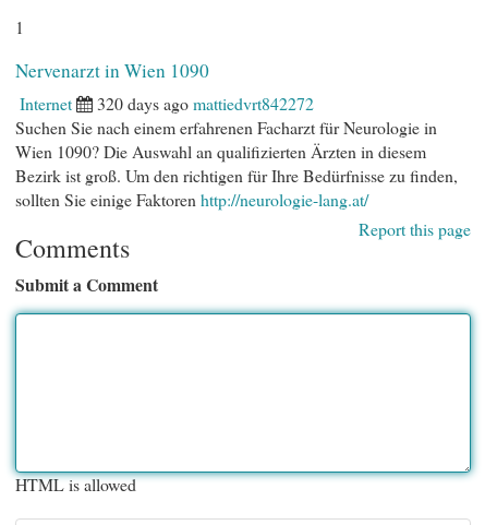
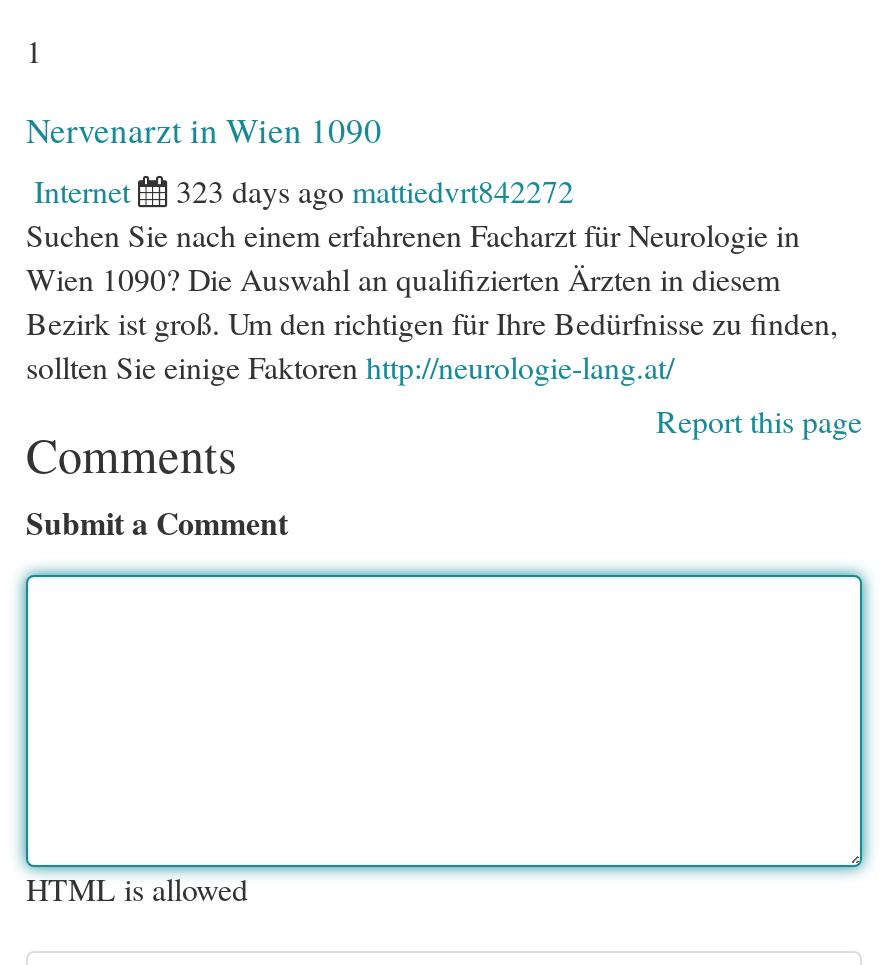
- 320 days ago mattiedvrt842272
+ 323 days ago mattiedvrt842272
